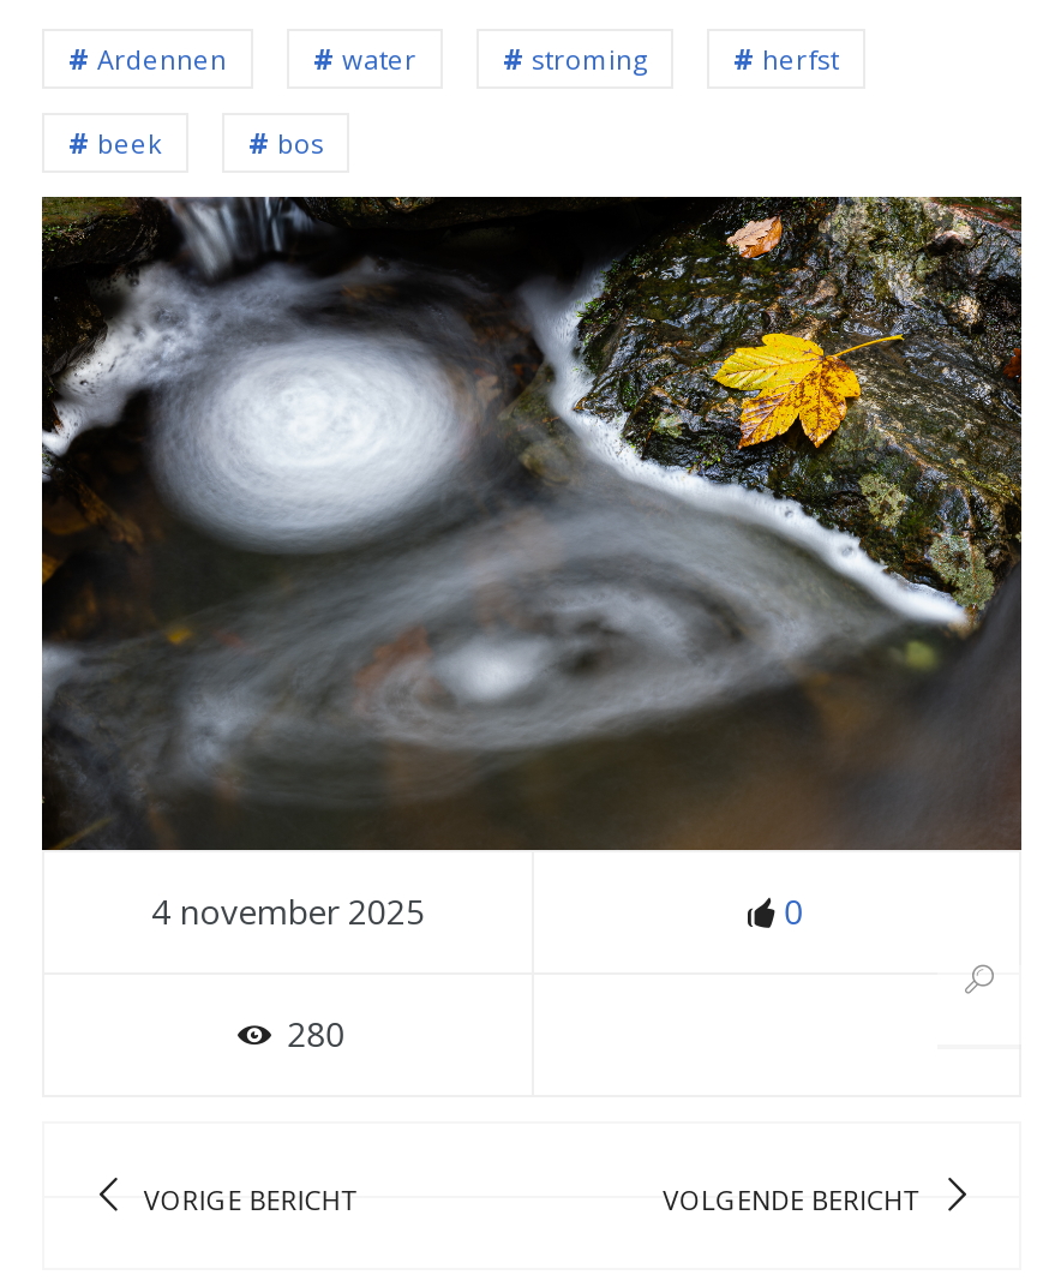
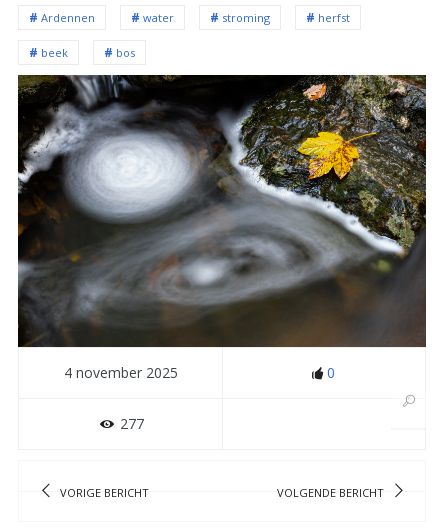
- 280
+ 277
